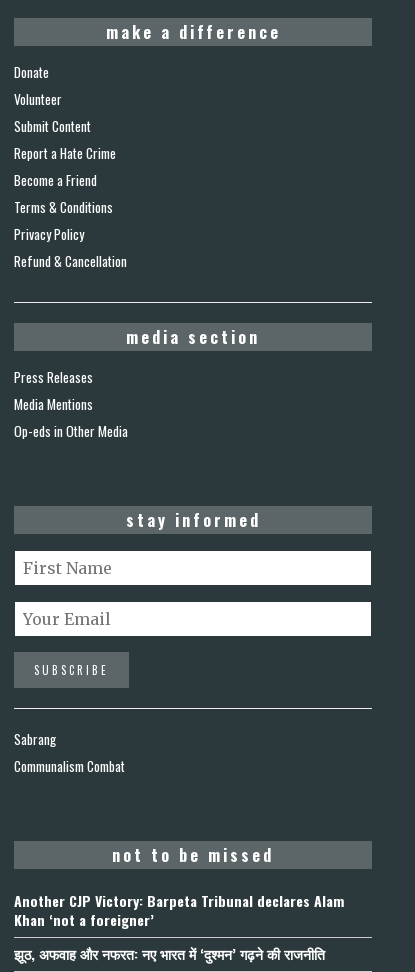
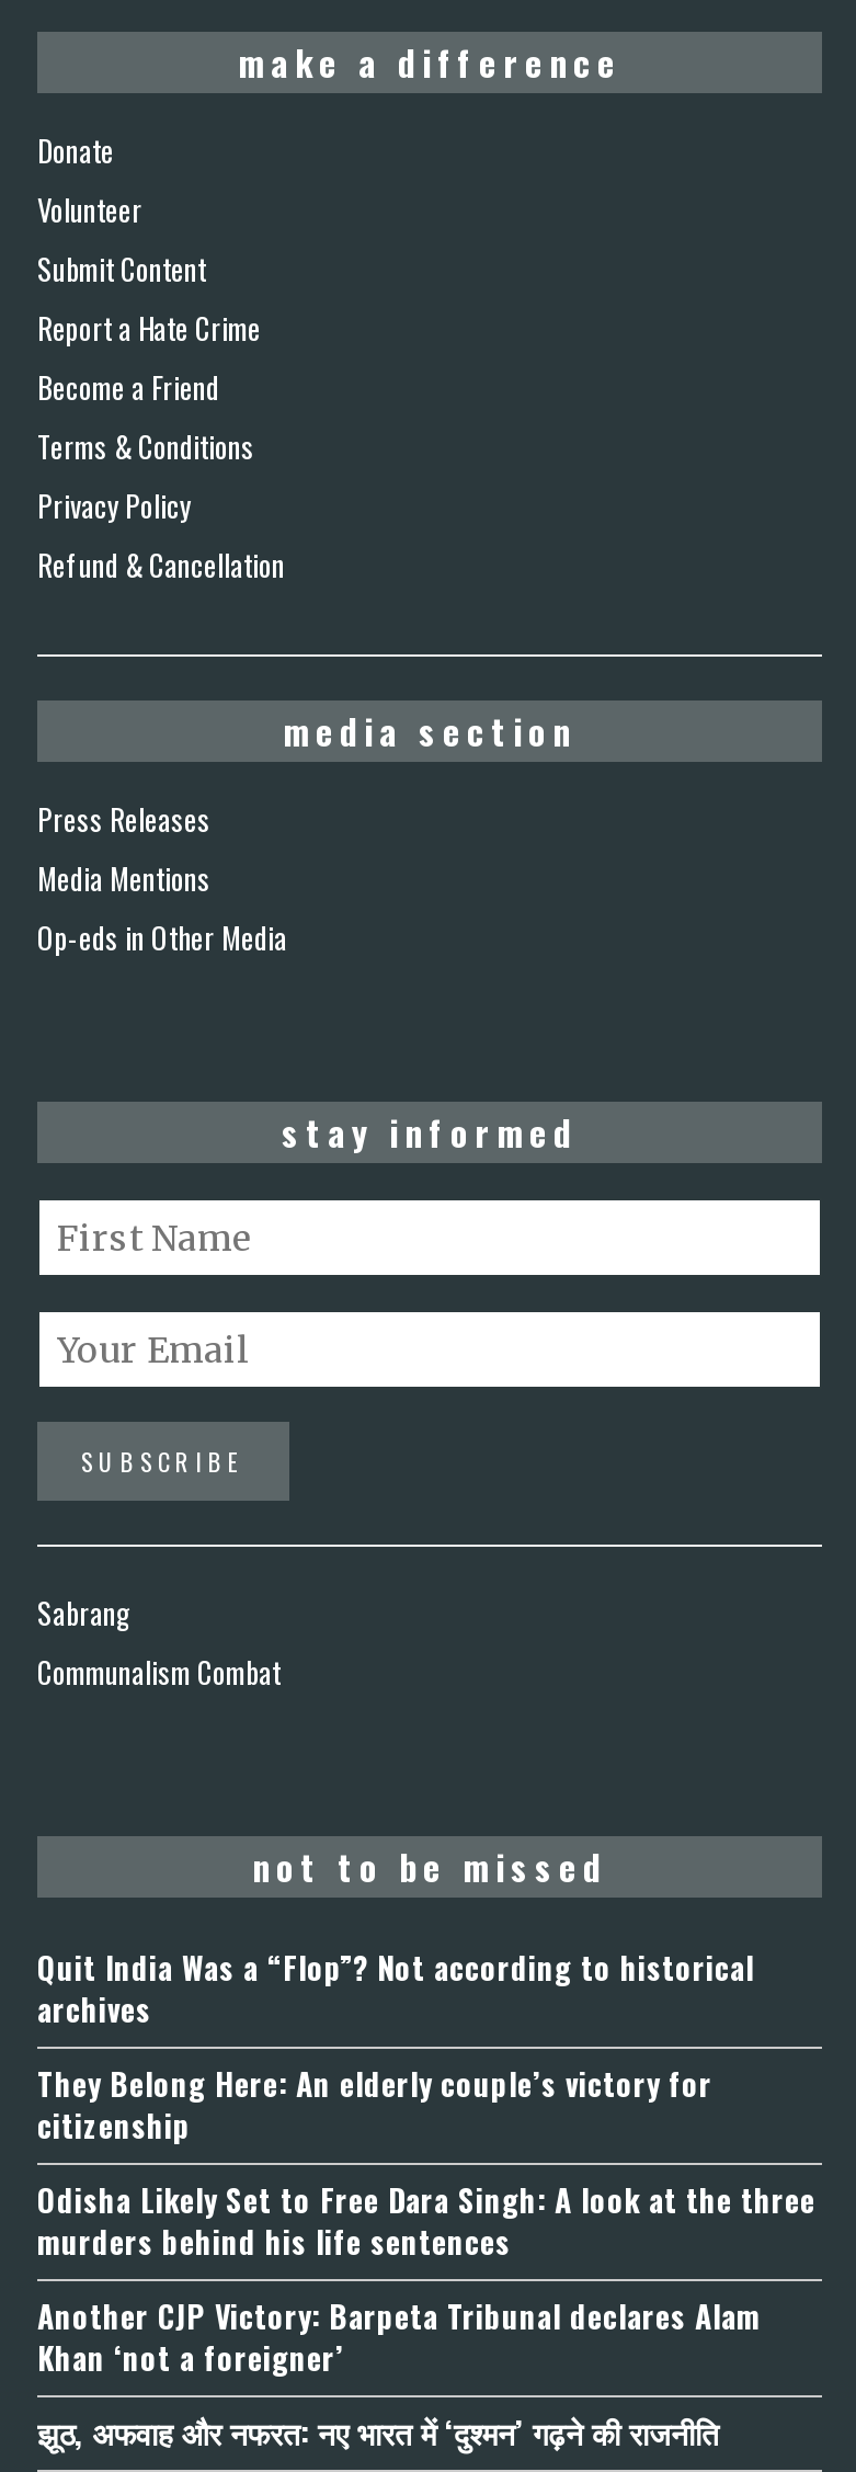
+ Quit India Was a “Flop”? Not according to historical
+ archives
+ They Belong Here: An elderly couple’s victory for
+ citizenship
+ Odisha Likely Set to Free Dara Singh: A look at the three
+ murders behind his life sentences
